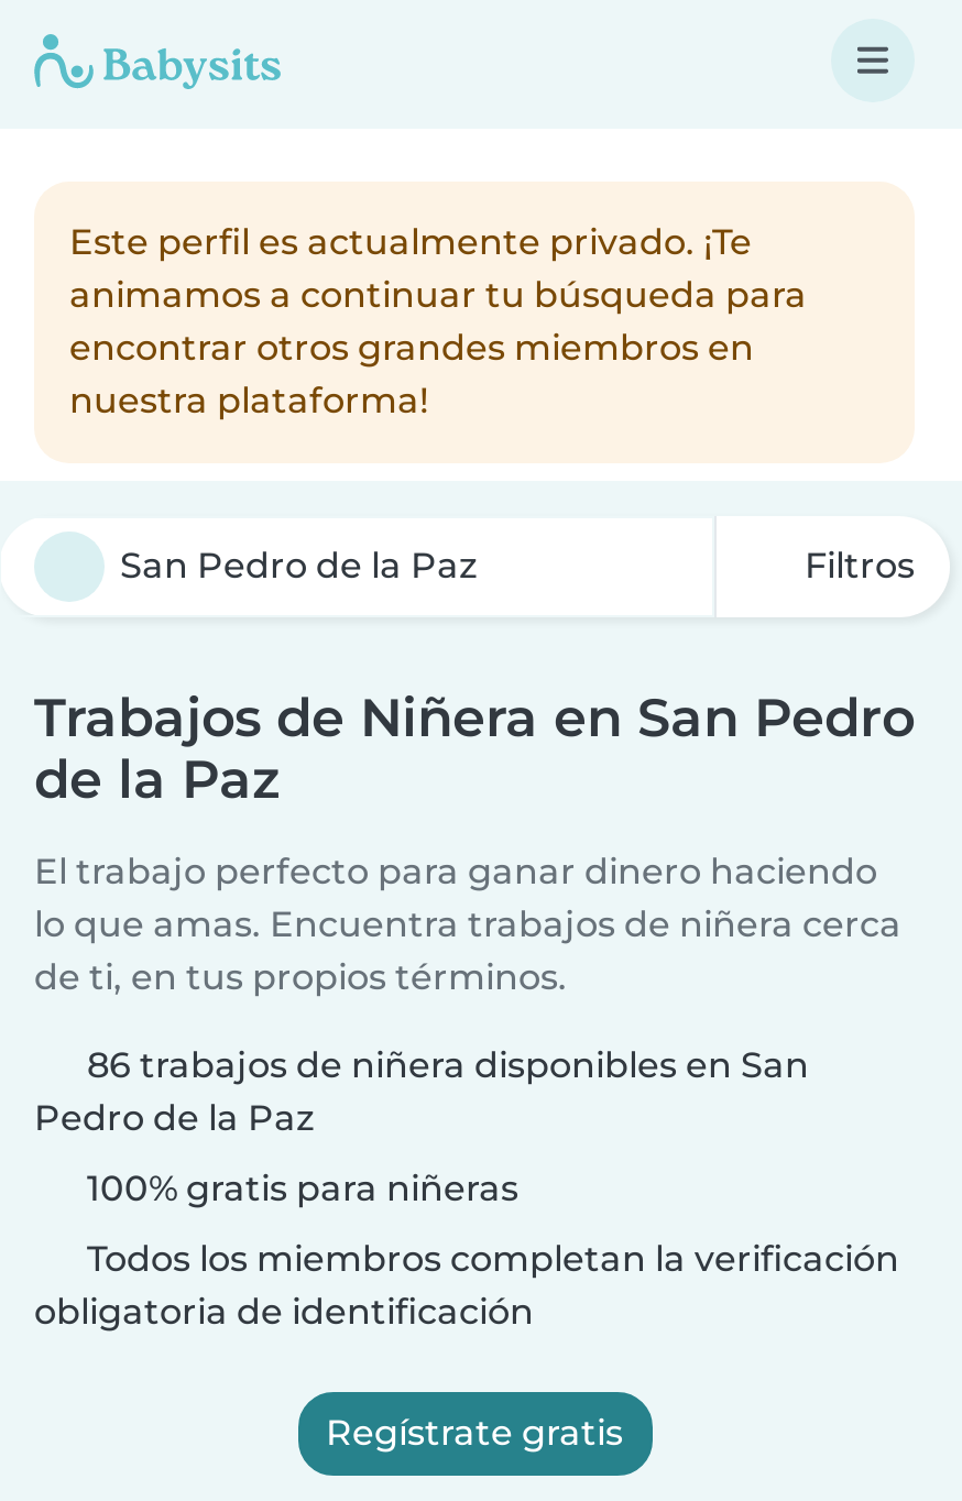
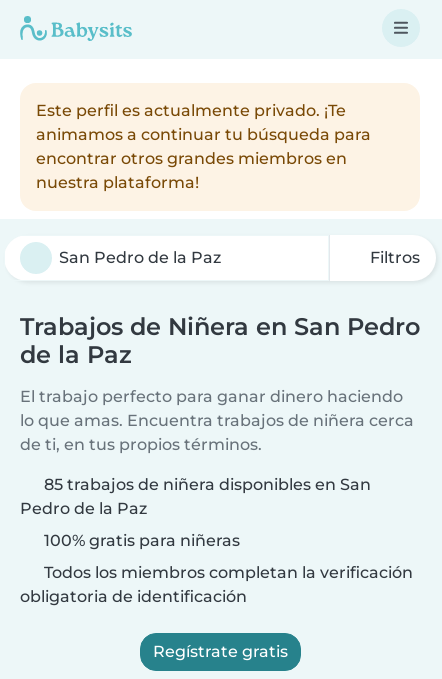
- 86 trabajos de niñera disponibles en San
+ 85 trabajos de niñera disponibles en San
